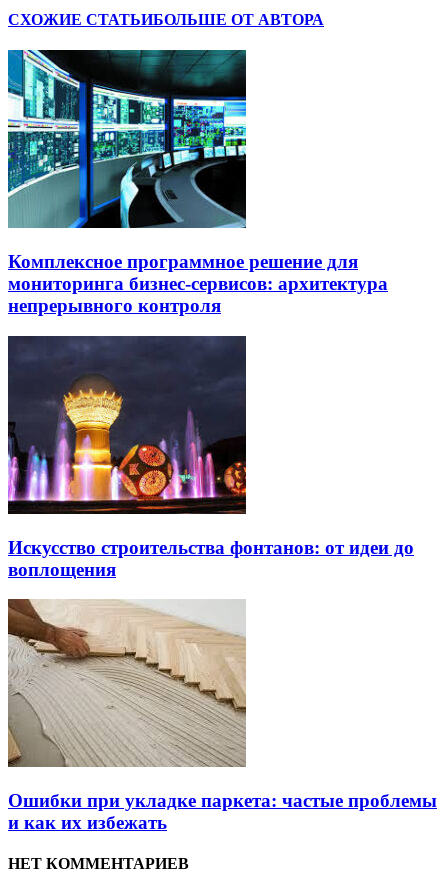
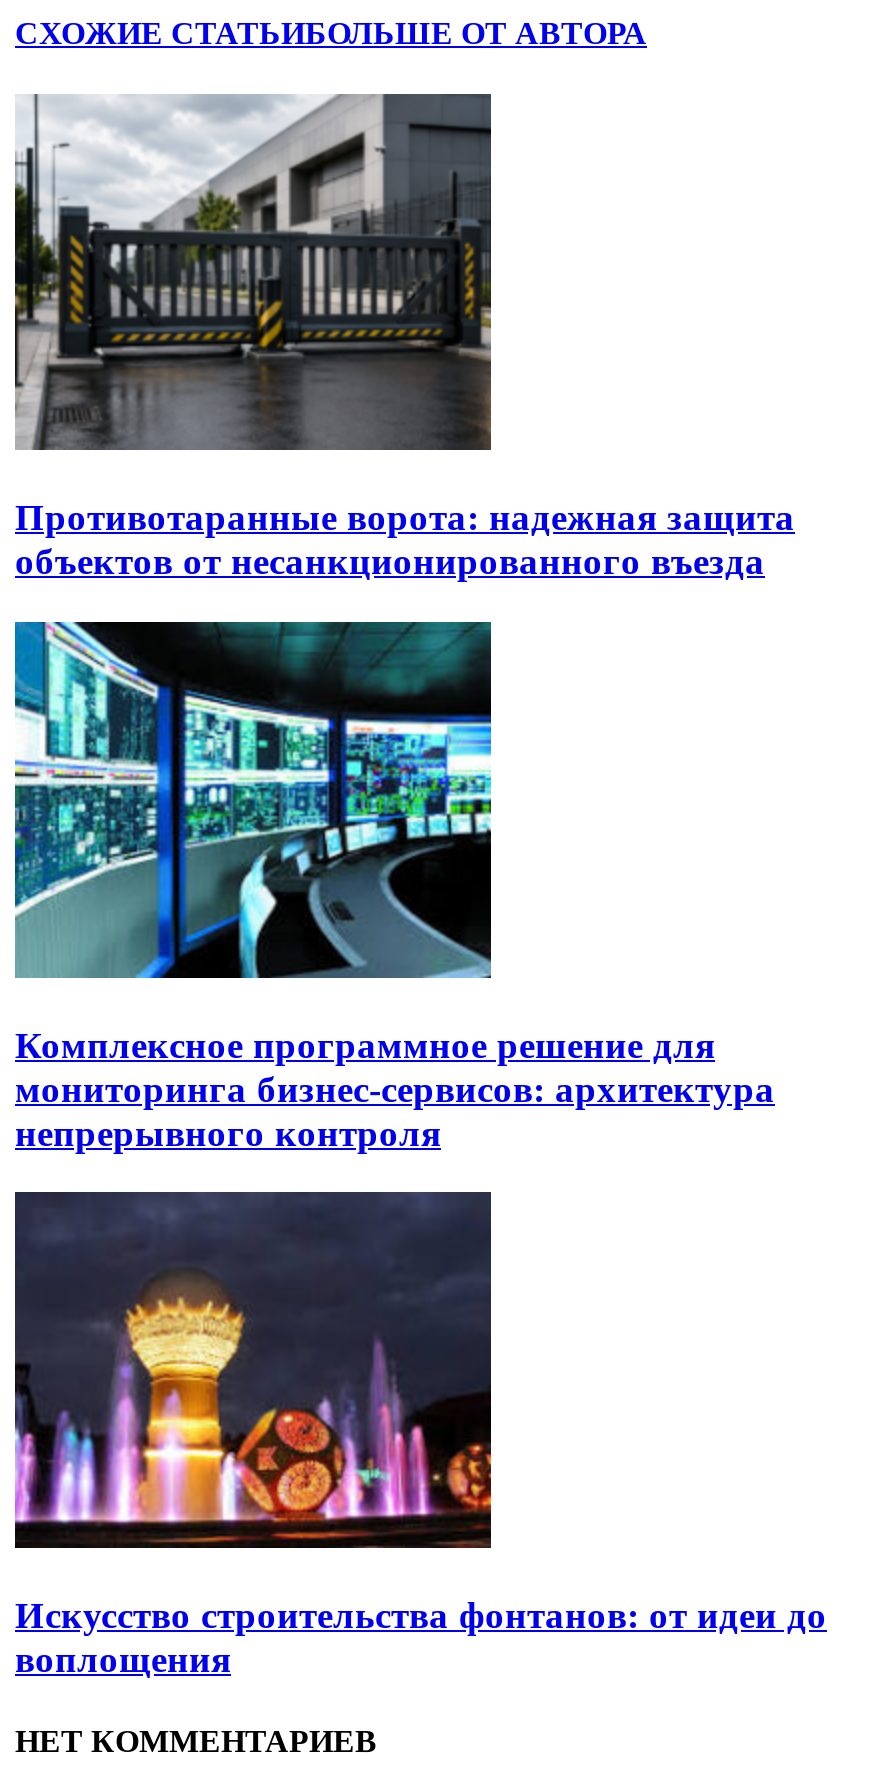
+ [image]
+ Противотаранные ворота: надежная защита
+ объектов от несанкционированного въезда

moved down: [image] | Комплексное программное решение для | мониторинга бизнес-сервисов: архитектура | непрерывного контроля | Искусство строительства фонтанов: от идеи до | воплощения

- [image]
- Ошибки при укладке паркета: частые проблемы
- и как их избежать
